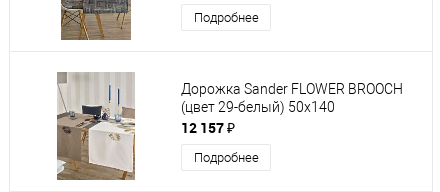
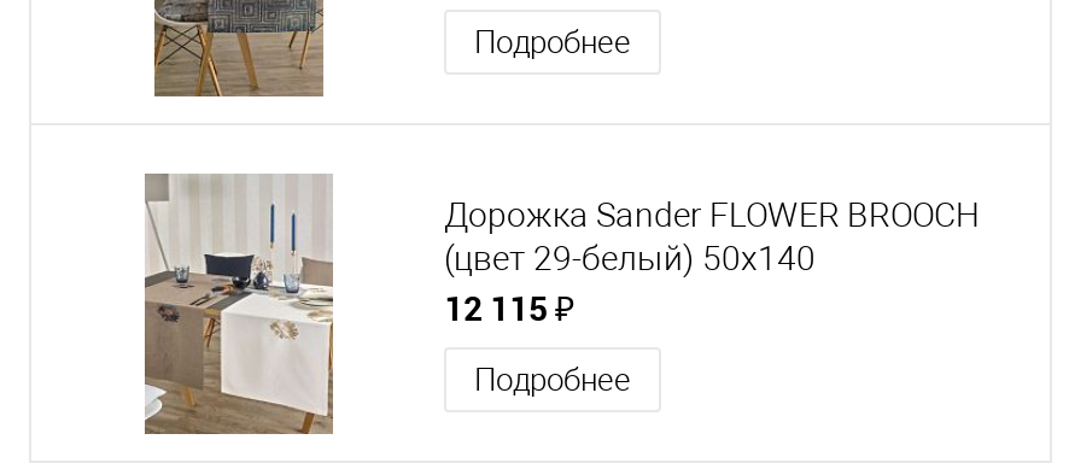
- 12 157 ₽
+ 12 115 ₽
